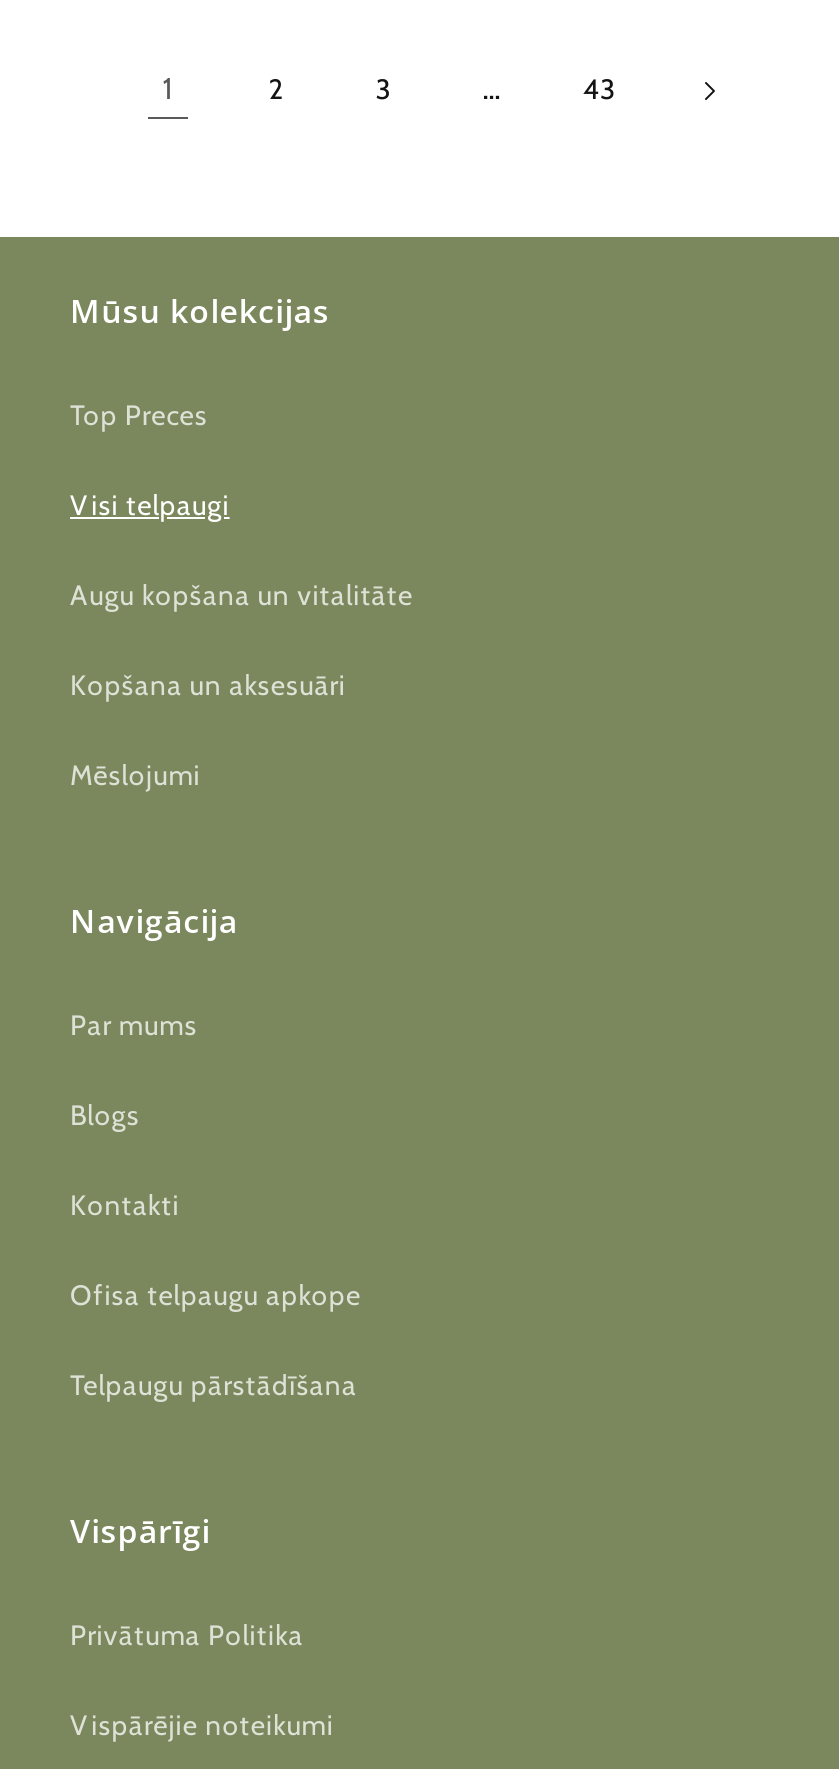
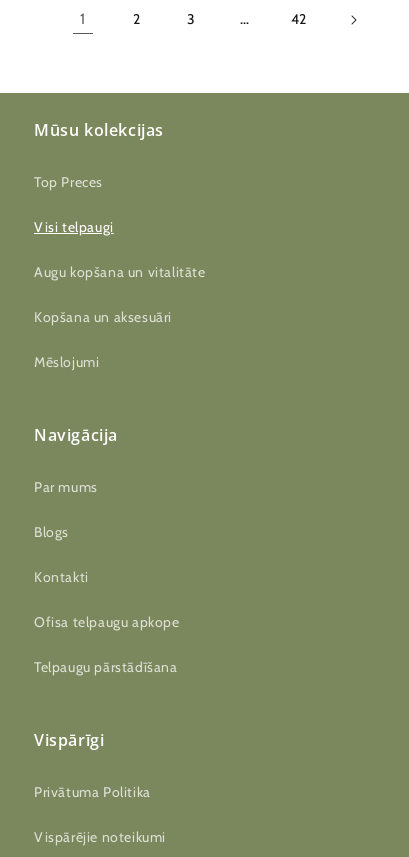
- 43
+ 42
